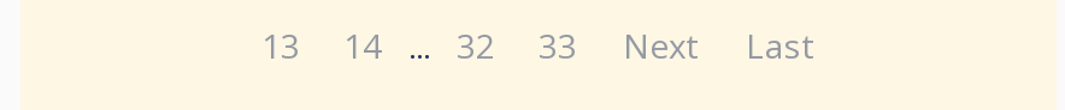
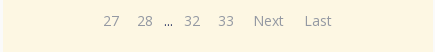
- 13
+ 27

- 14 ... 32
+ 28 ... 32
